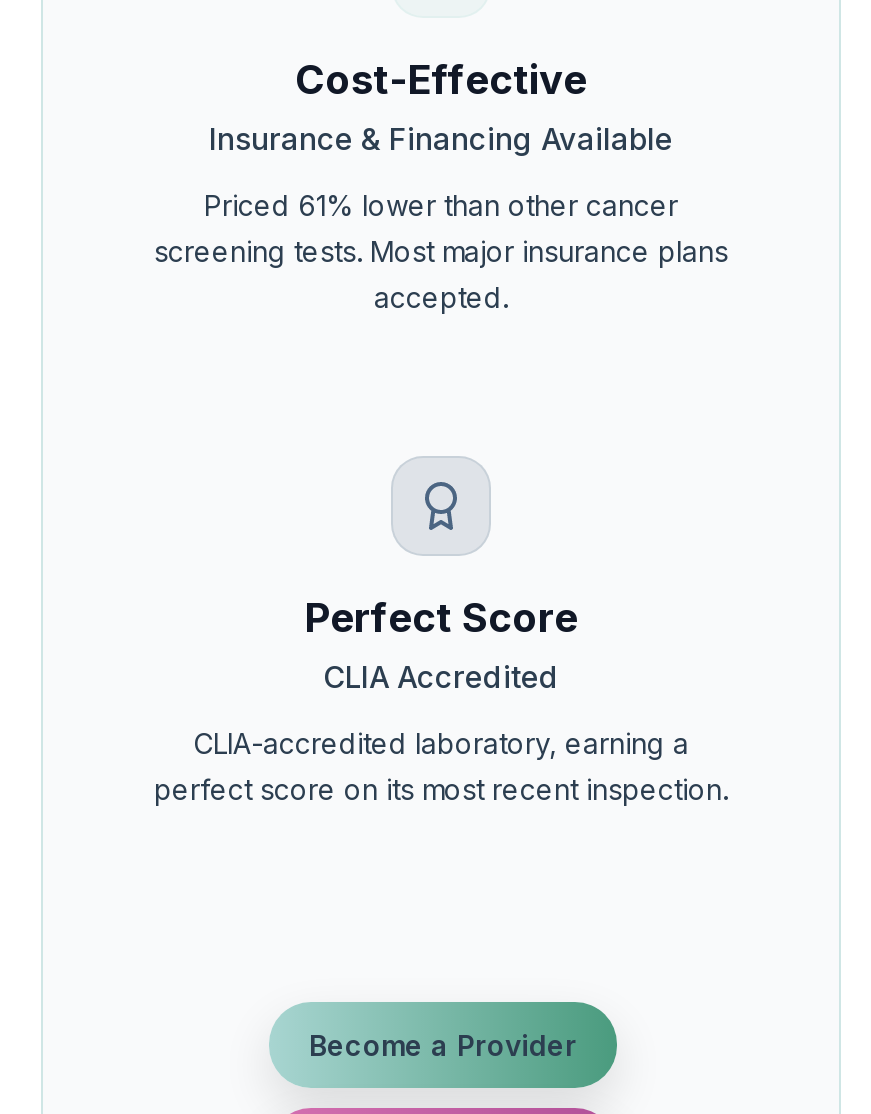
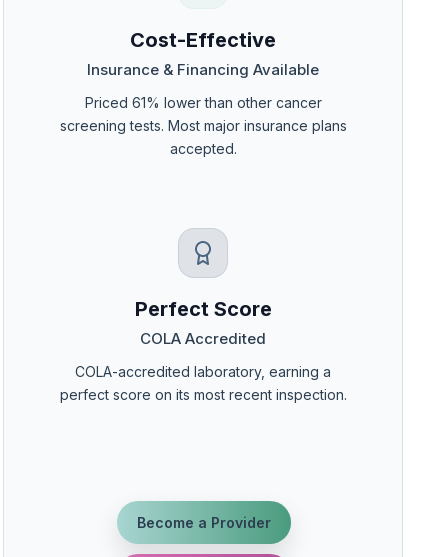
- CLIA Accredited
+ COLA Accredited

- CLIA-accredited laboratory, earning a
+ COLA-accredited laboratory, earning a
